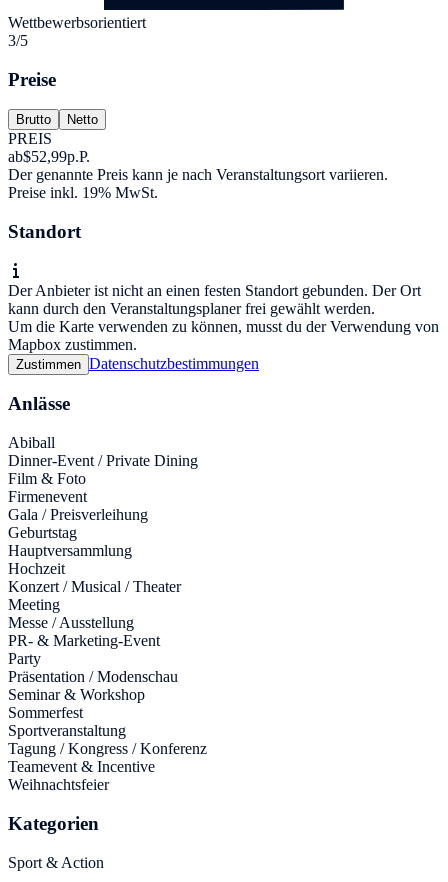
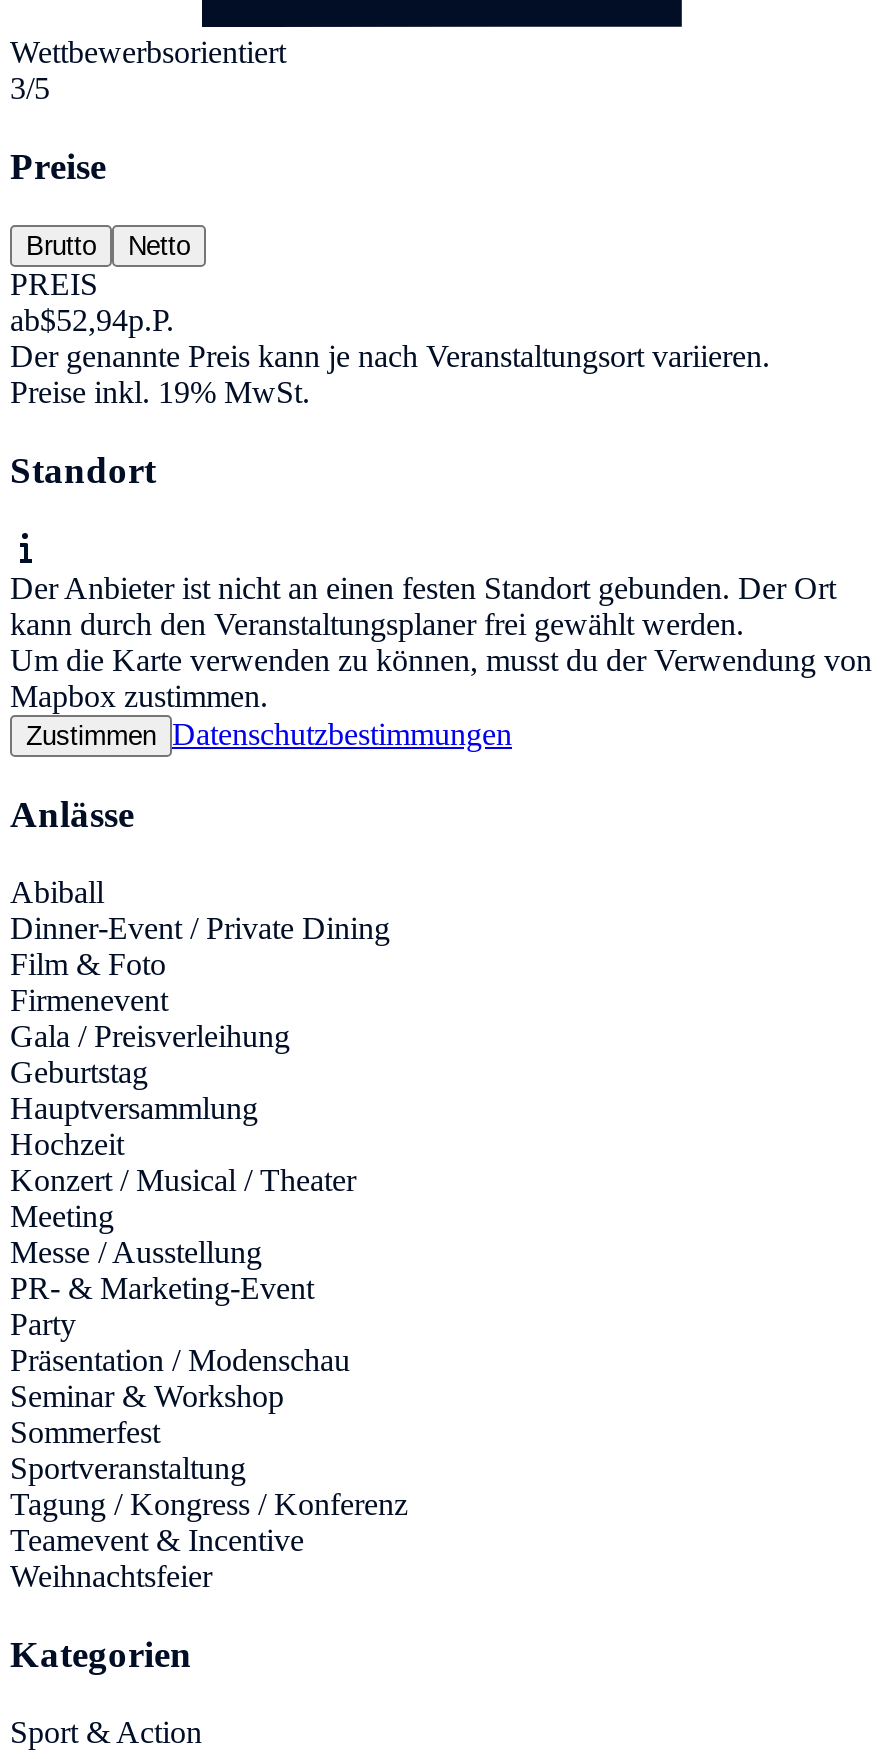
- ab$52,99p.P.
+ ab$52,94p.P.
